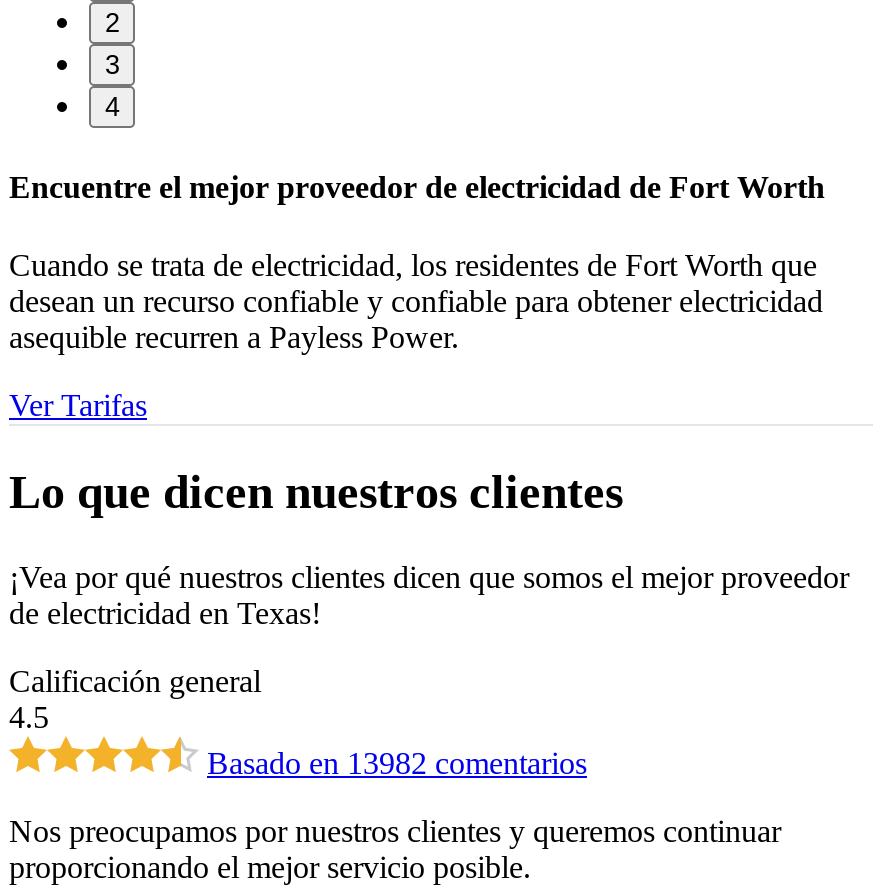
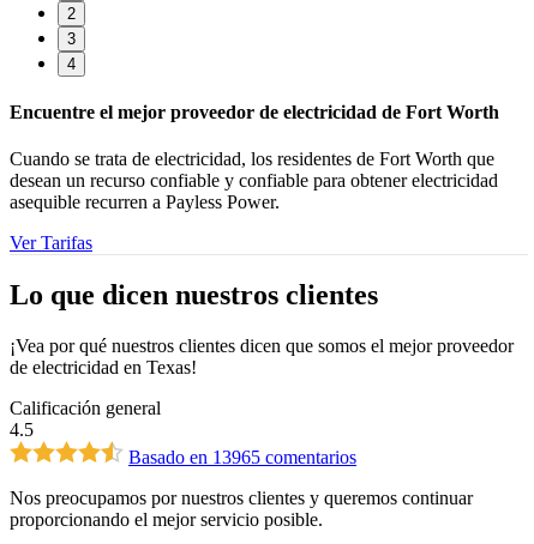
- Basado en 13982 comentarios
+ Basado en 13965 comentarios
